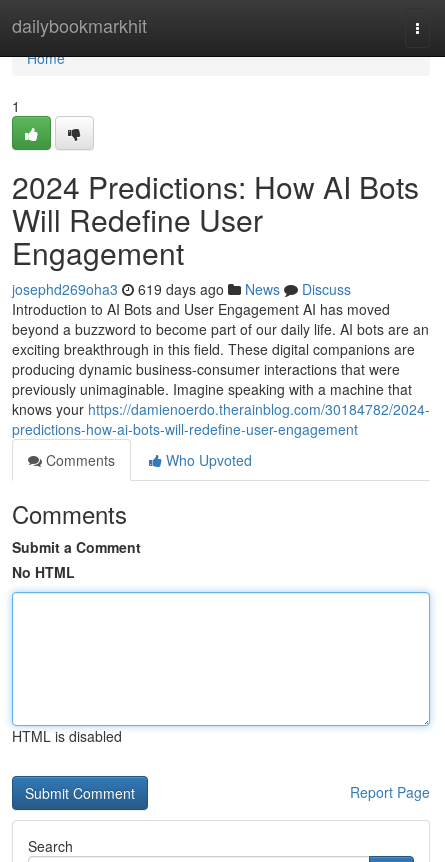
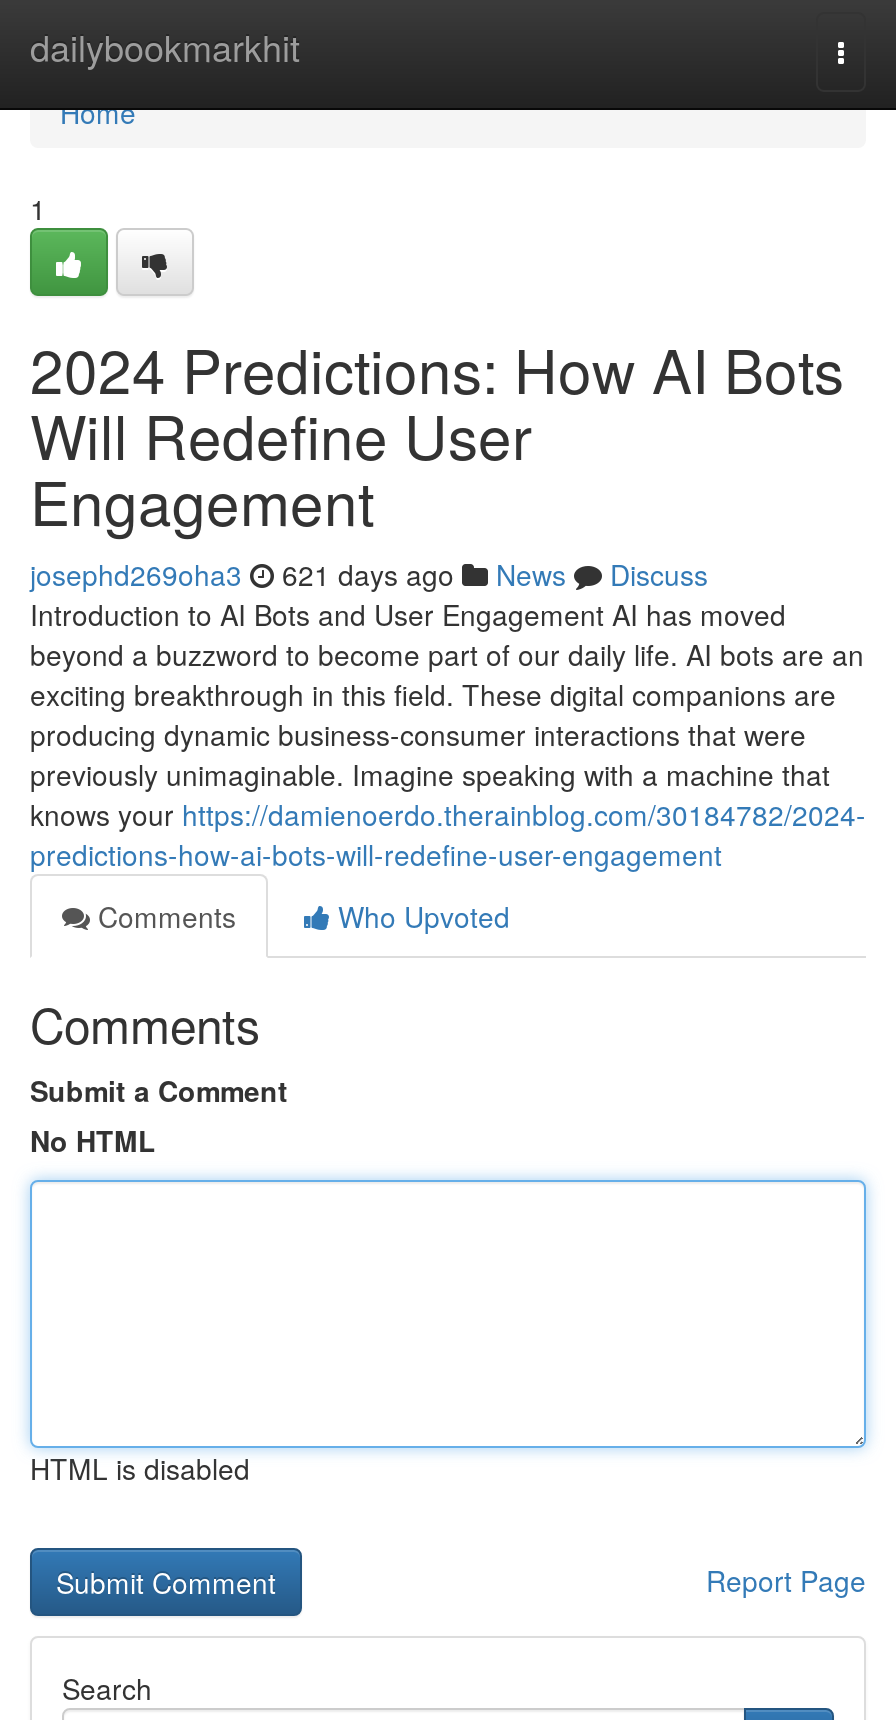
- josephd269oha3 619 days ago News Discuss
+ josephd269oha3 621 days ago News Discuss
